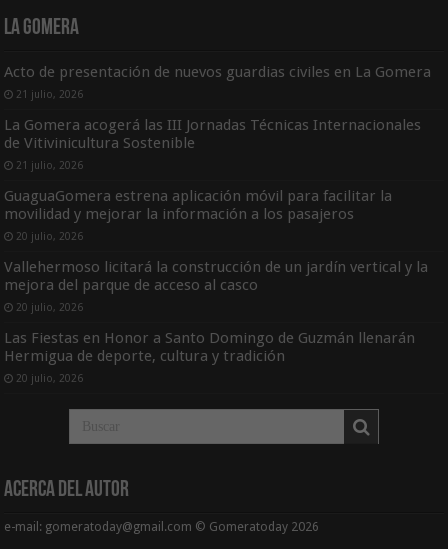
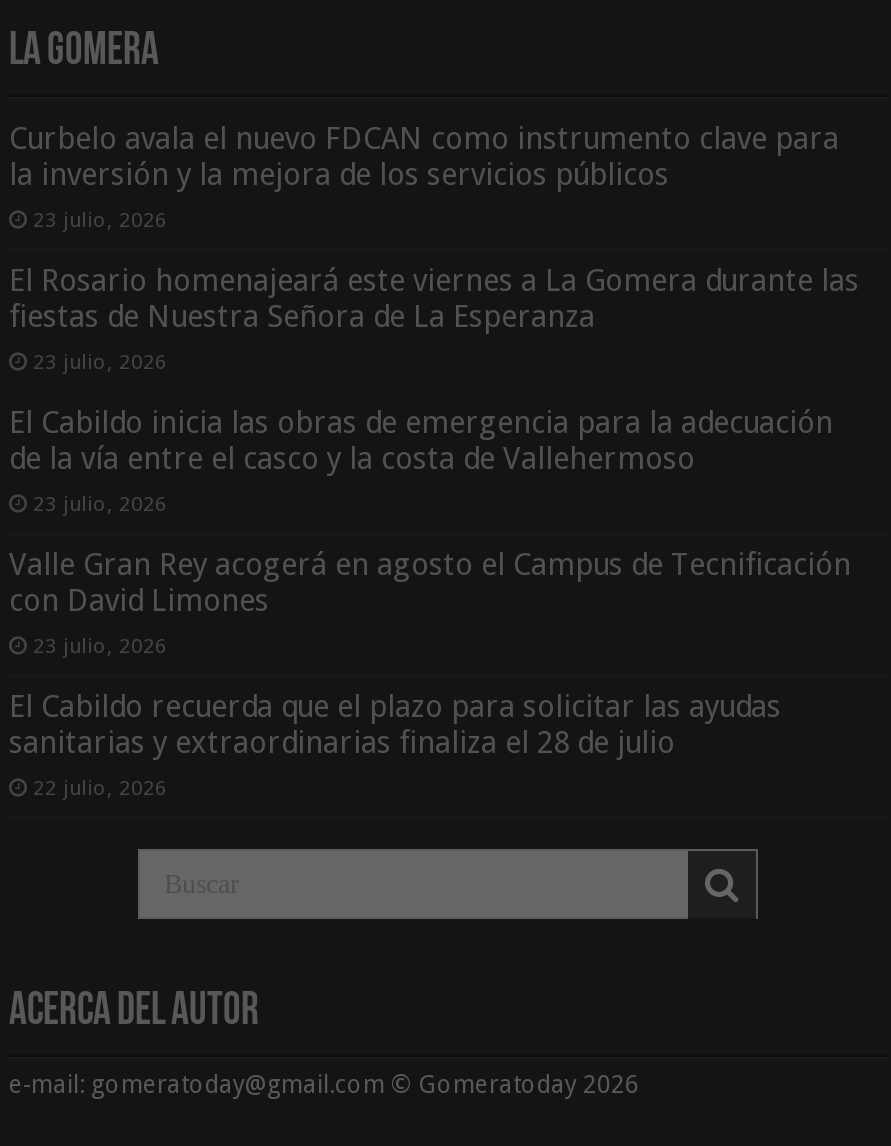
- Acto de presentación de nuevos guardias civiles en La Gomera
- 21 julio, 2026
+ Curbelo avala el nuevo FDCAN como instrumento clave para
+ la inversión y la mejora de los servicios públicos
+ 23 julio, 2026

- La Gomera acogerá las III Jornadas Técnicas Internacionales
- de Vitivinicultura Sostenible
- 21 julio, 2026
+ El Rosario homenajeará este viernes a La Gomera durante las
+ fiestas de Nuestra Señora de La Esperanza
+ 23 julio, 2026

- GuaguaGomera estrena aplicación móvil para facilitar la
- movilidad y mejorar la información a los pasajeros
- 20 julio, 2026
+ El Cabildo inicia las obras de emergencia para la adecuación
+ de la vía entre el casco y la costa de Vallehermoso
+ 23 julio, 2026

- Vallehermoso licitará la construcción de un jardín vertical y la
- mejora del parque de acceso al casco
- 20 julio, 2026
+ Valle Gran Rey acogerá en agosto el Campus de Tecnificación
+ con David Limones
+ 23 julio, 2026

- Las Fiestas en Honor a Santo Domingo de Guzmán llenarán
- Hermigua de deporte, cultura y tradición
- 20 julio, 2026
+ El Cabildo recuerda que el plazo para solicitar las ayudas
+ sanitarias y extraordinarias finaliza el 28 de julio
+ 22 julio, 2026
